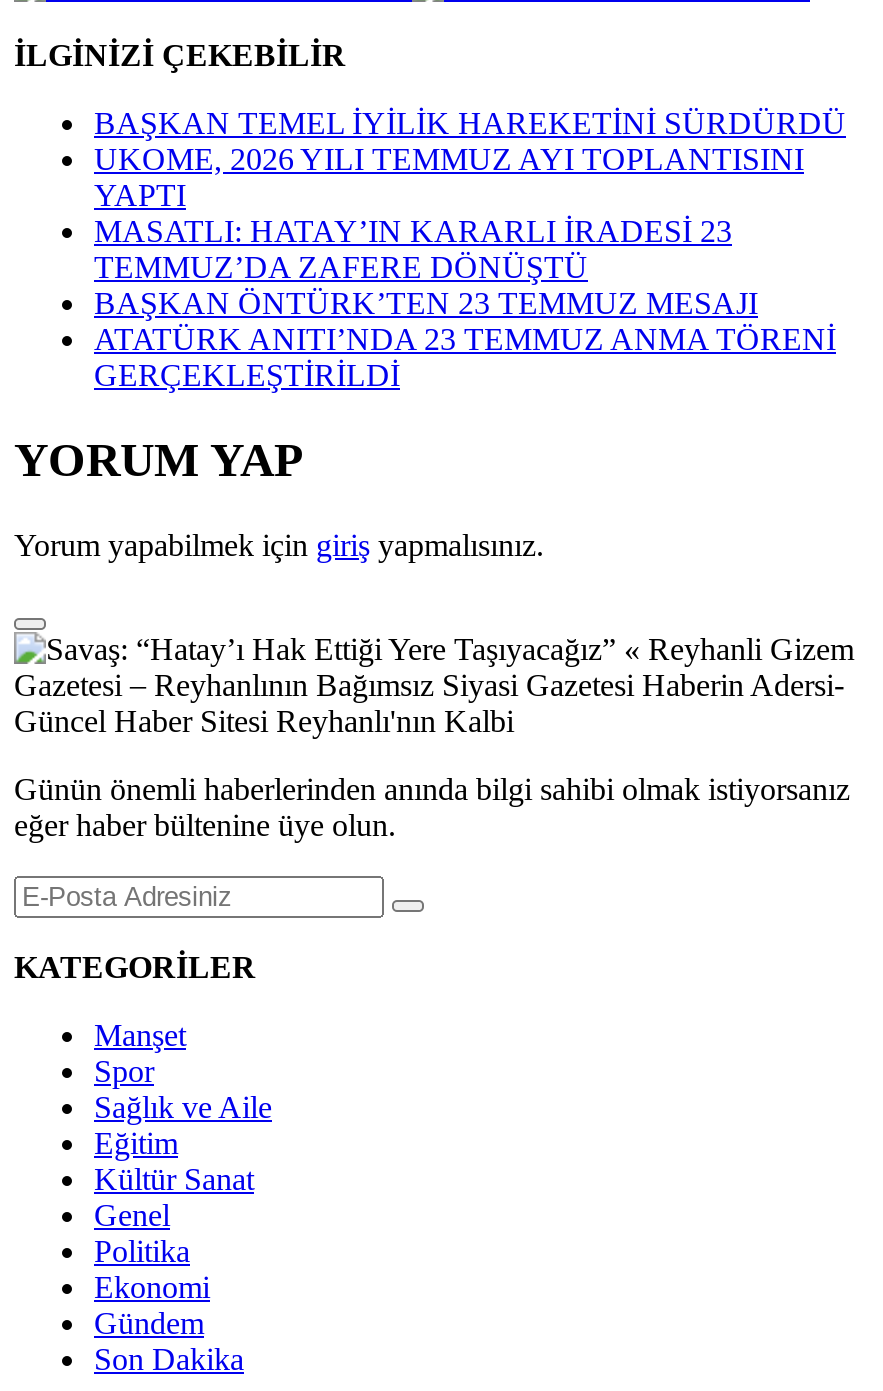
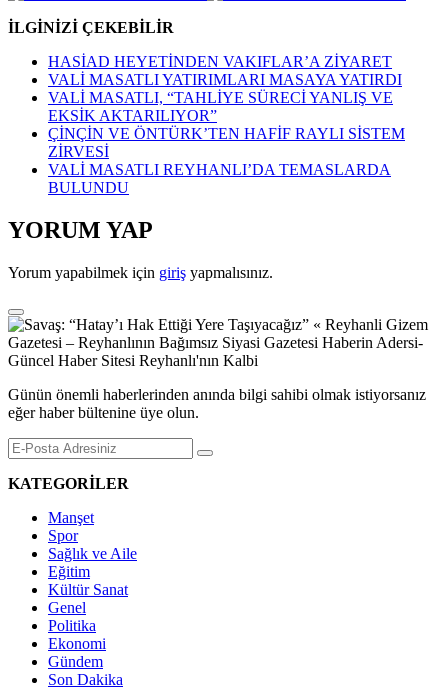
- BAŞKAN TEMEL İYİLİK HAREKETİNİ SÜRDÜRDÜ
- UKOME, 2026 YILI TEMMUZ AYI TOPLANTISINI
- YAPTI
- MASATLI: HATAY’IN KARARLI İRADESİ 23
- TEMMUZ’DA ZAFERE DÖNÜŞTÜ
- BAŞKAN ÖNTÜRK’TEN 23 TEMMUZ MESAJI
- ATATÜRK ANITI’NDA 23 TEMMUZ ANMA TÖRENİ
- GERÇEKLEŞTİRİLDİ
+ HASİAD HEYETİNDEN VAKIFLAR’A ZİYARET
+ VALİ MASATLI YATIRIMLARI MASAYA YATIRDI
+ VALİ MASATLI, “TAHLİYE SÜRECİ YANLIŞ VE
+ EKSİK AKTARILIYOR”
+ ÇİNÇİN VE ÖNTÜRK’TEN HAFİF RAYLI SİSTEM
+ ZİRVESİ
+ VALİ MASATLI REYHANLI’DA TEMASLARDA
+ BULUNDU
